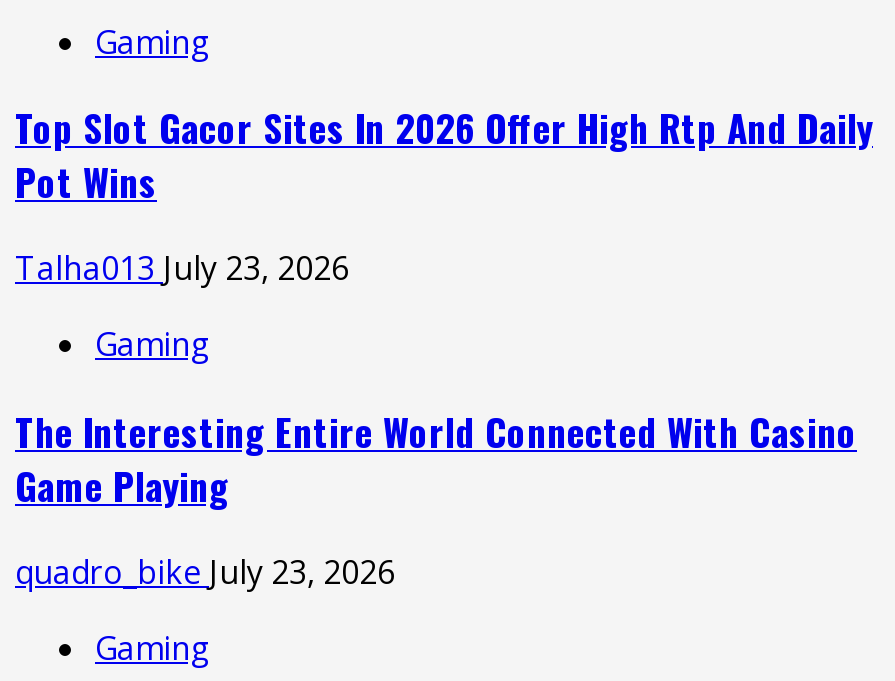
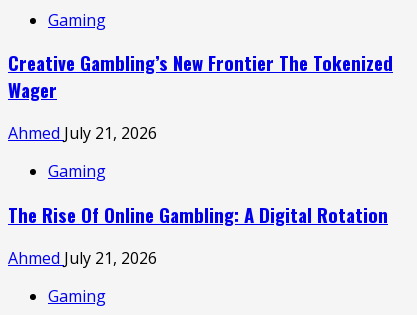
- Top Slot Gacor Sites In 2026 Offer High Rtp And Daily
- Pot Wins
+ Creative Gambling’s New Frontier The Tokenized
+ Wager

- Talha013 July 23, 2026
+ Ahmed July 21, 2026

- The Interesting Entire World Connected With Casino
- Game Playing
+ The Rise Of Online Gambling: A Digital Rotation

- quadro_bike July 23, 2026
+ Ahmed July 21, 2026
